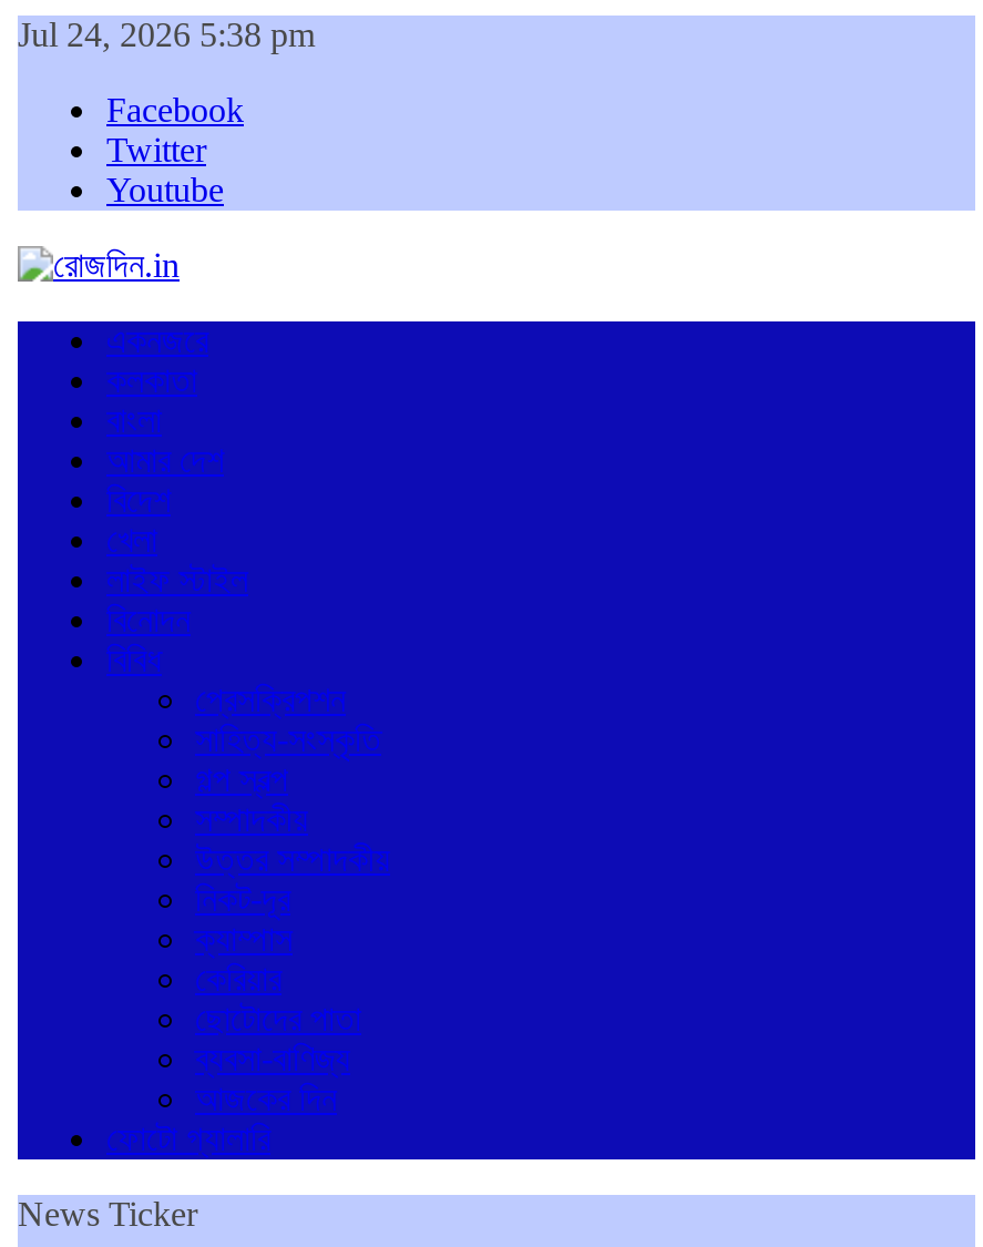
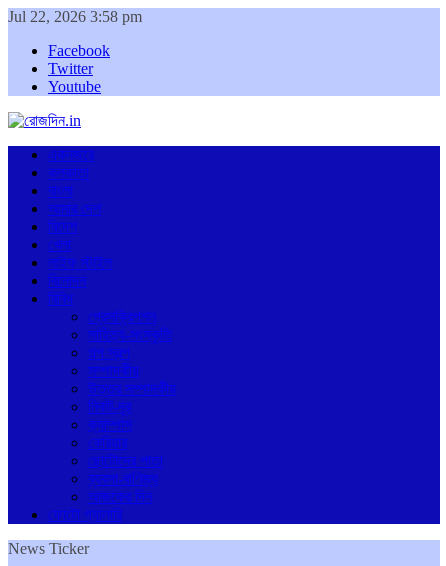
- Jul 24, 2026 5:38 pm
+ Jul 22, 2026 3:58 pm
